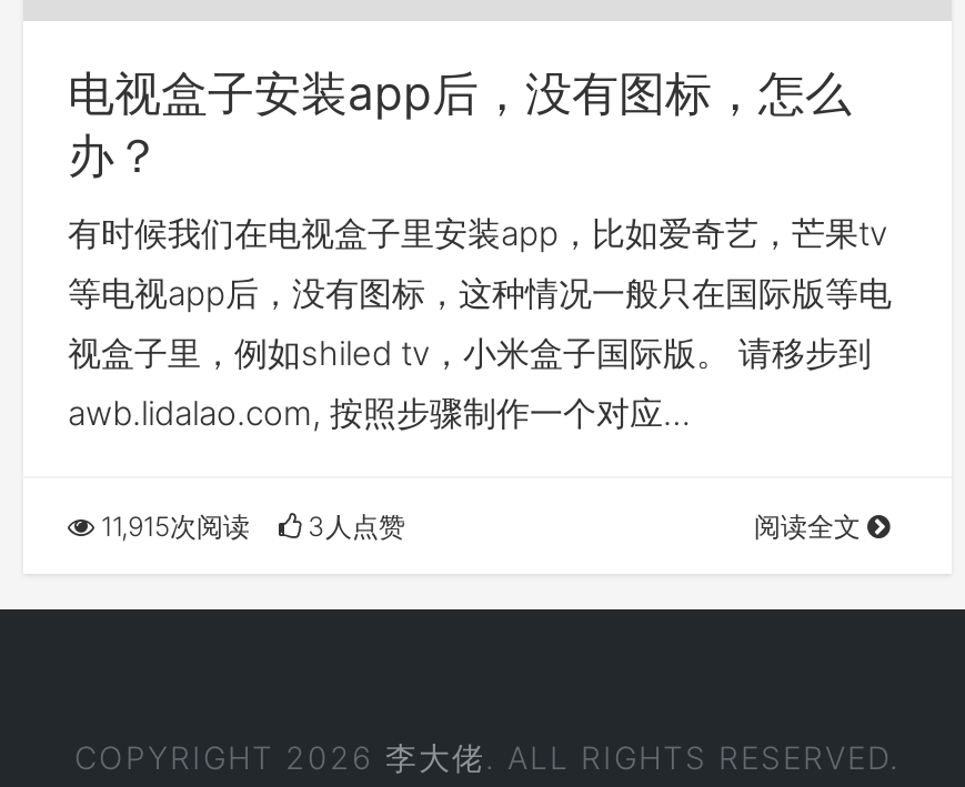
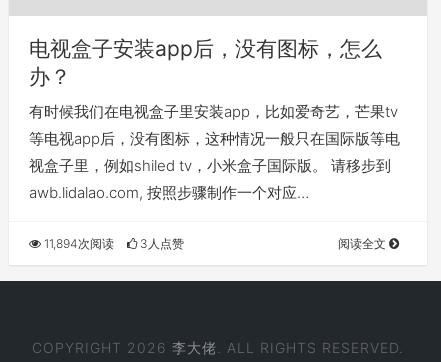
- 11,915次阅读
+ 11,894次阅读
